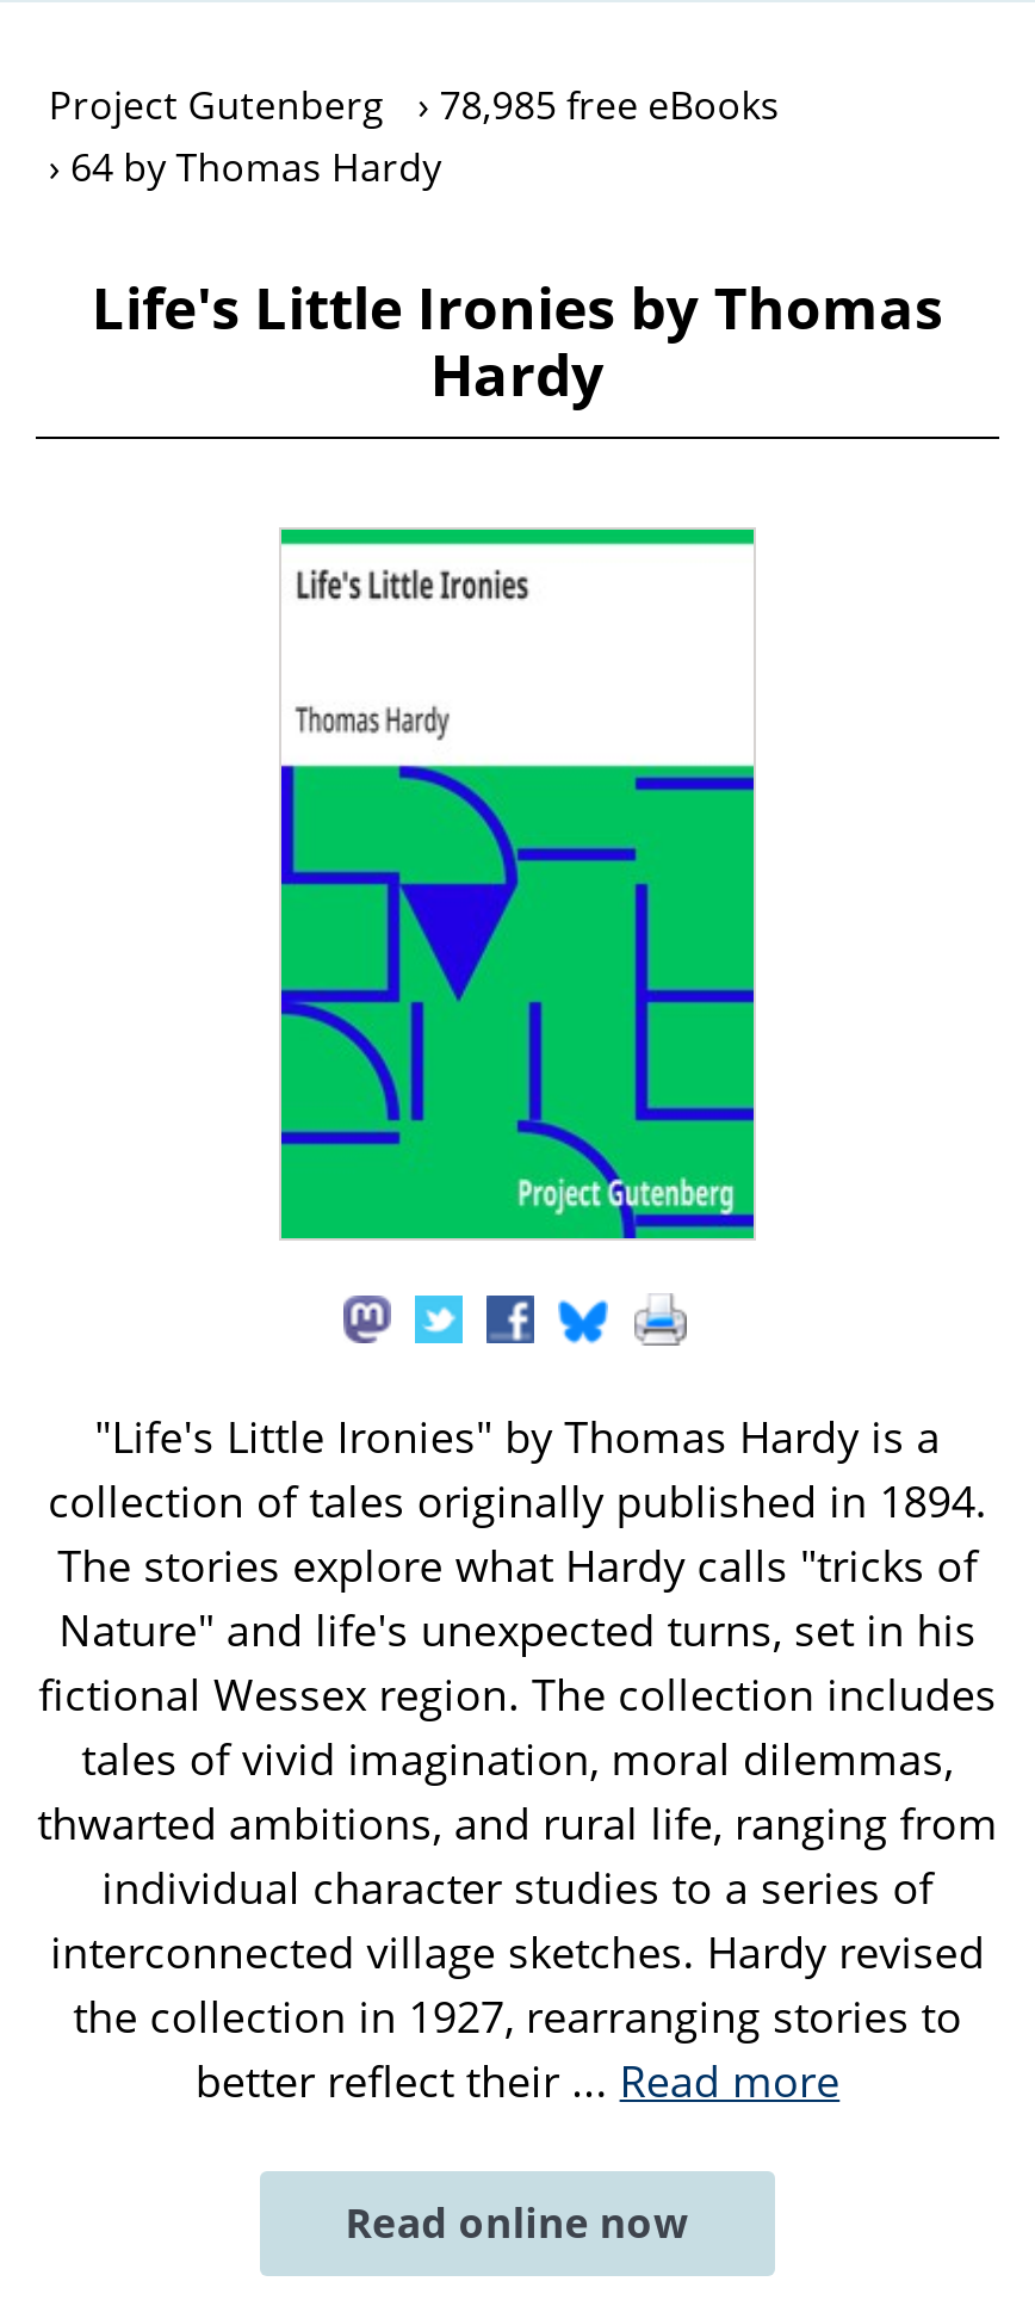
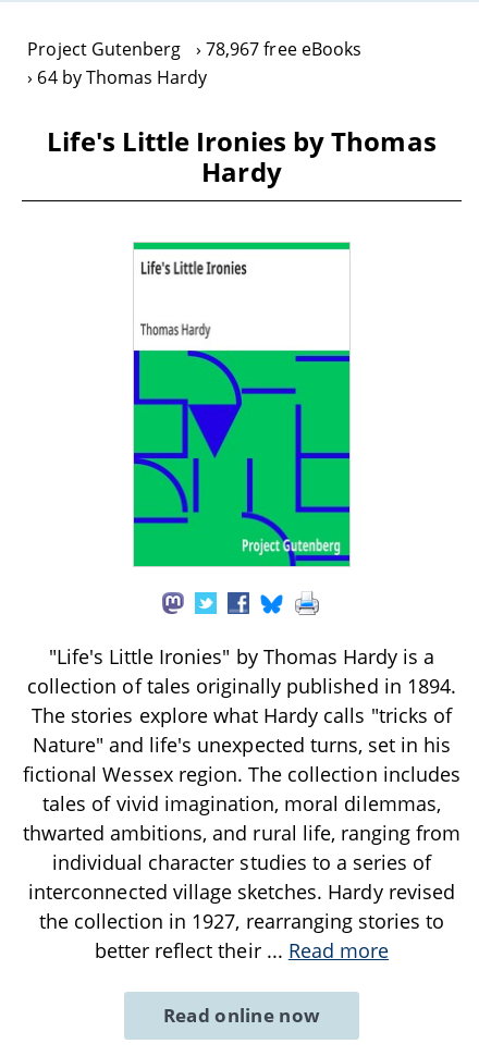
- Project Gutenberg 78,985 free eBooks
+ Project Gutenberg 78,967 free eBooks
